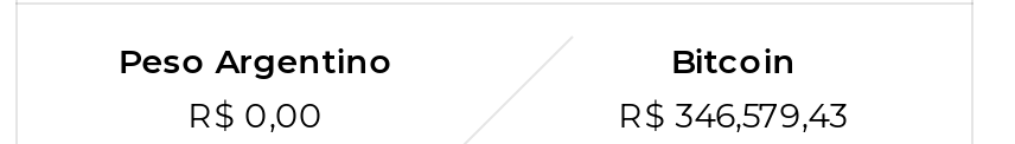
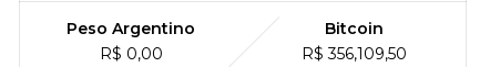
- R$ 346,579,43
+ R$ 356,109,50
